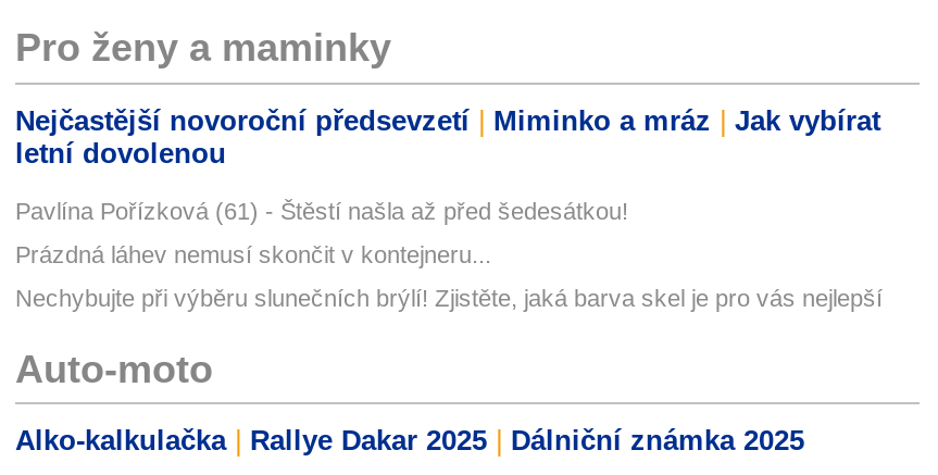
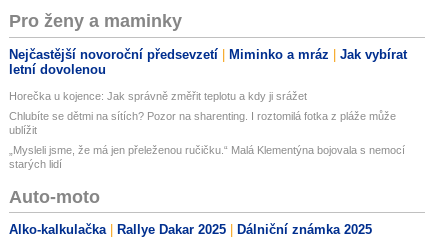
- Pavlína Pořízková (61) - Štěstí našla až před šedesátkou!
+ Horečka u kojence: Jak správně změřit teplotu a kdy ji srážet

- Prázdná láhev nemusí skončit v kontejneru...
+ Chlubíte se dětmi na sítích? Pozor na sharenting. I roztomilá fotka z pláže může
+ ublížit

- Nechybujte při výběru slunečních brýlí! Zjistěte, jaká barva skel je pro vás nejlepší
+ „Mysleli jsme, že má jen přeleženou ručičku.“ Malá Klementýna bojovala s nemocí
+ starých lidí
